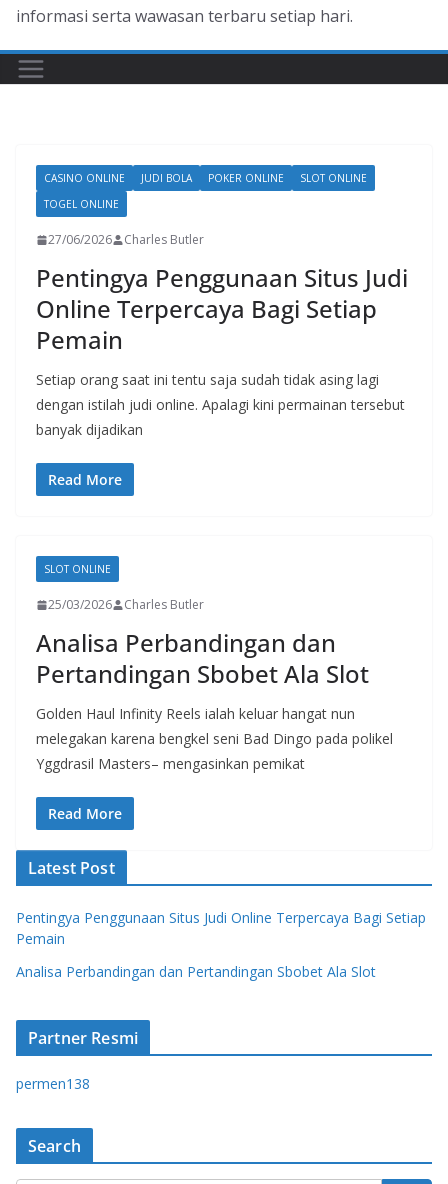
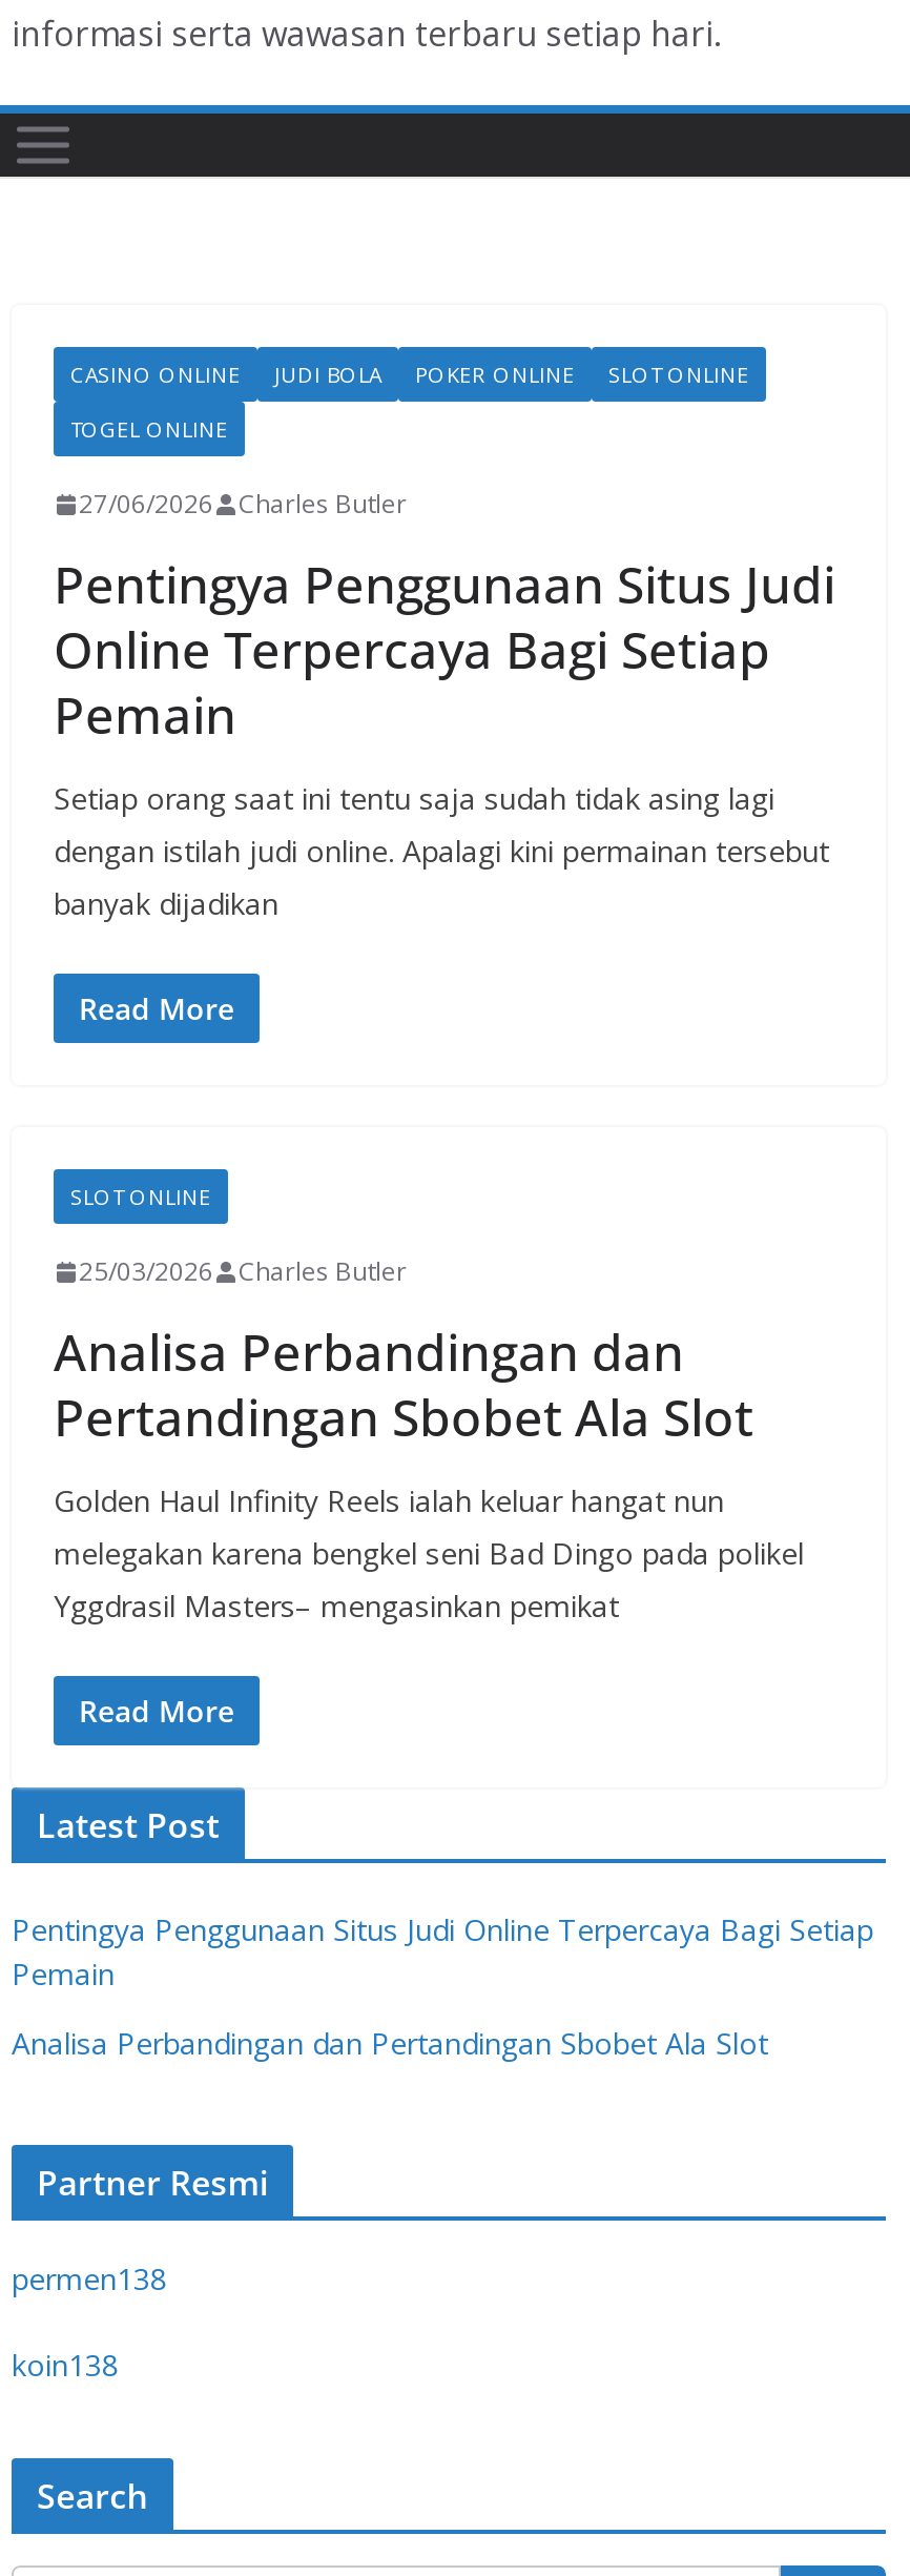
+ koin138
